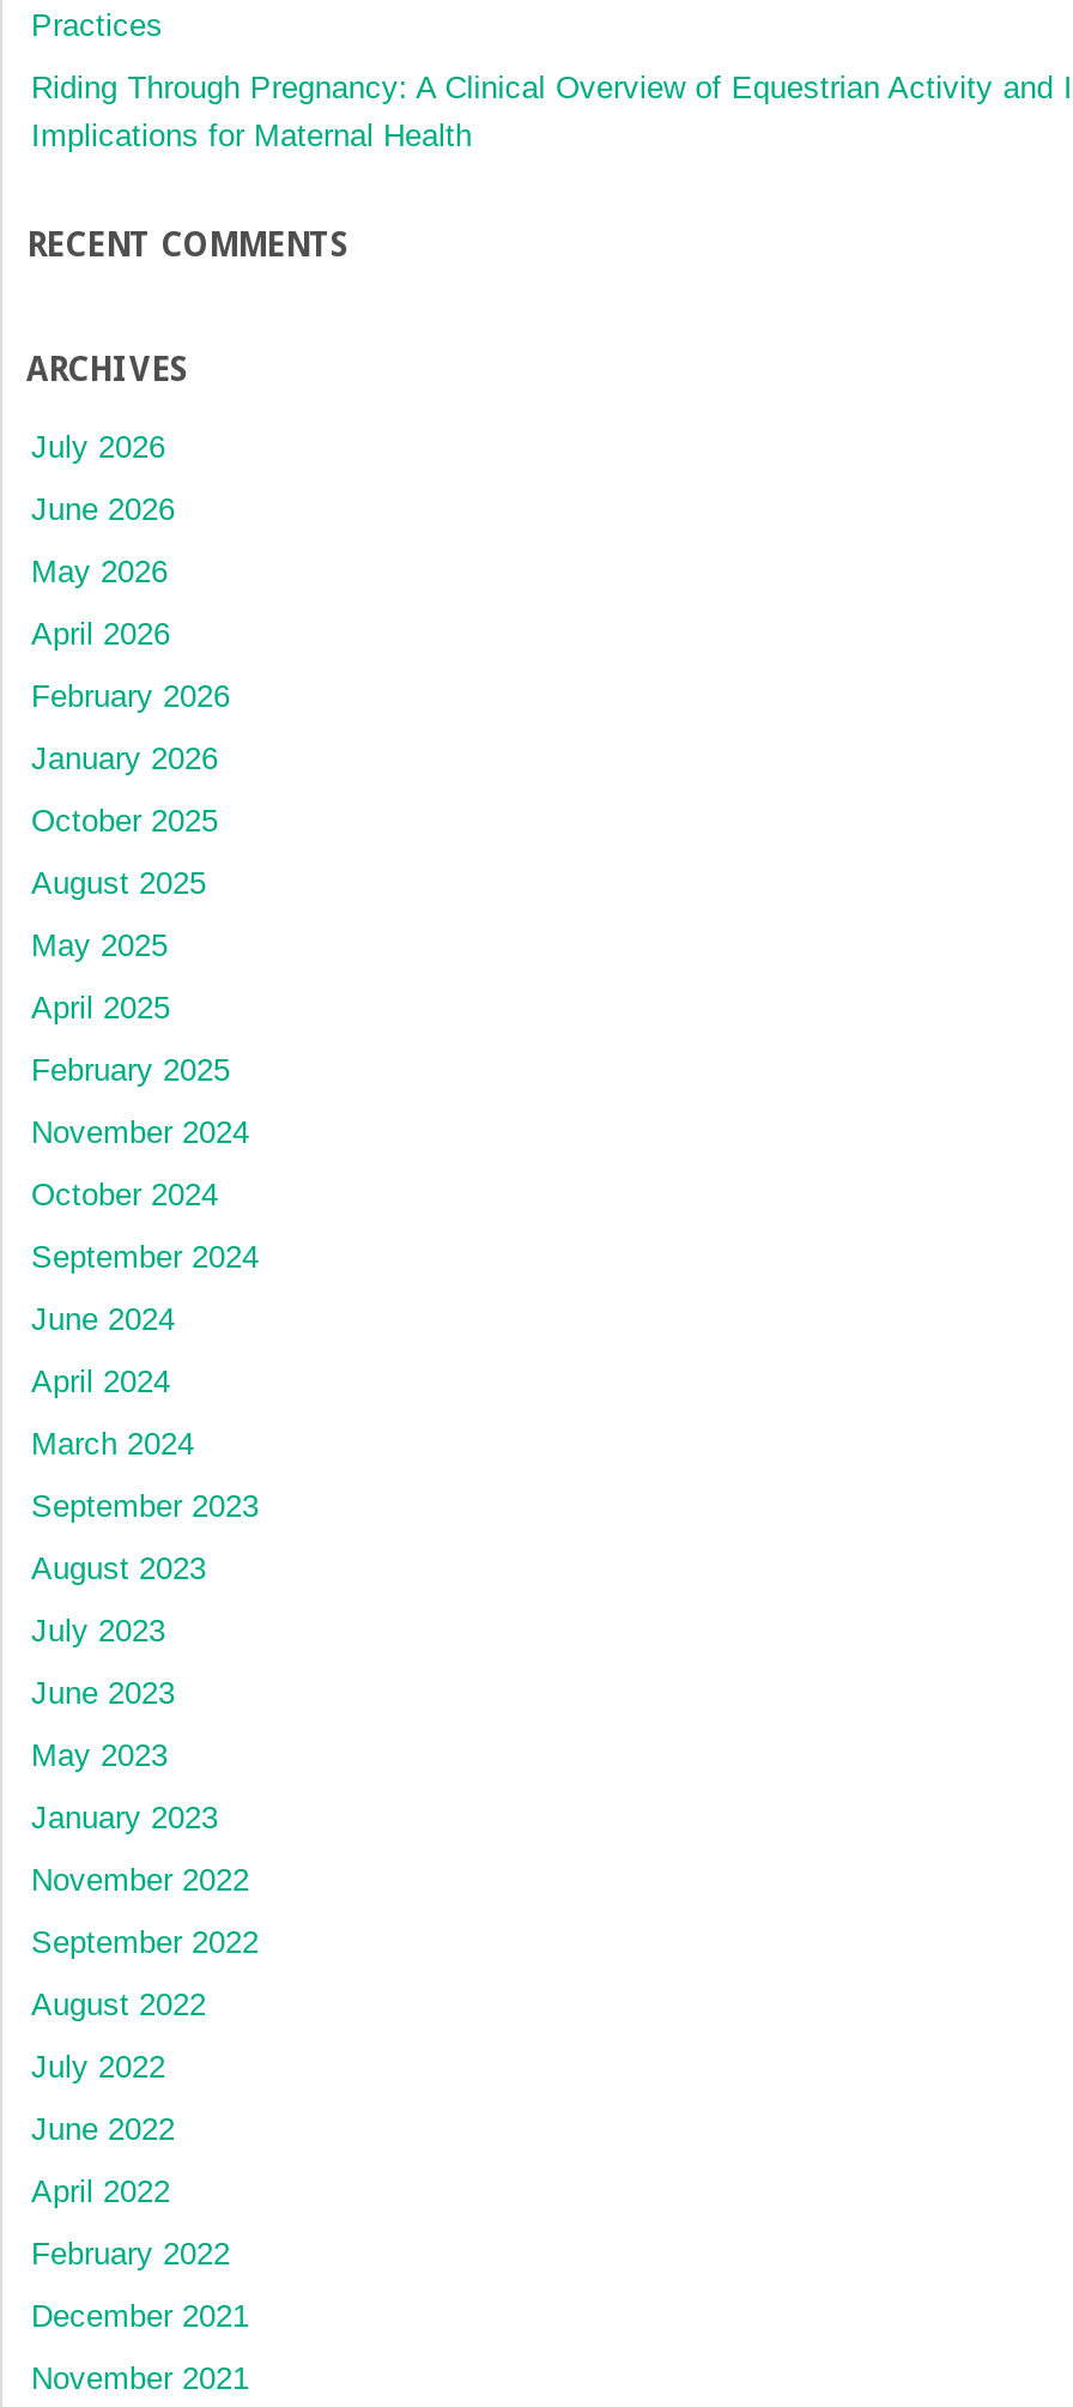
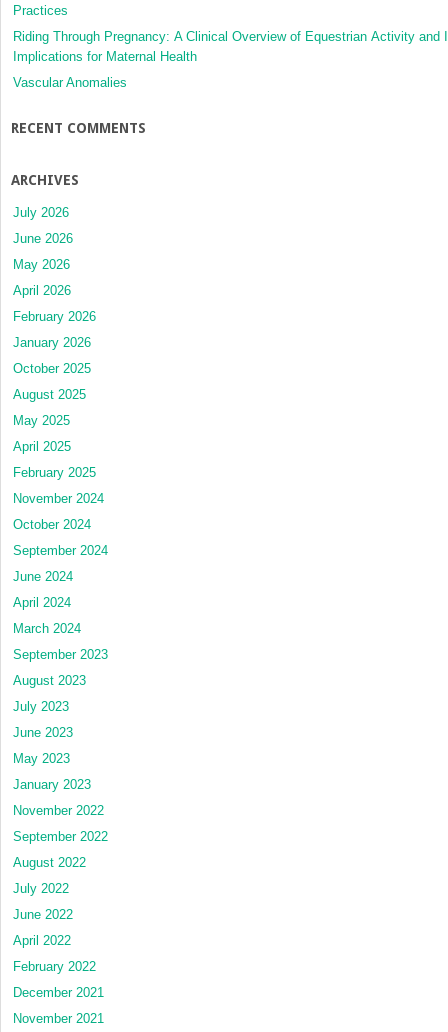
+ Vascular Anomalies
